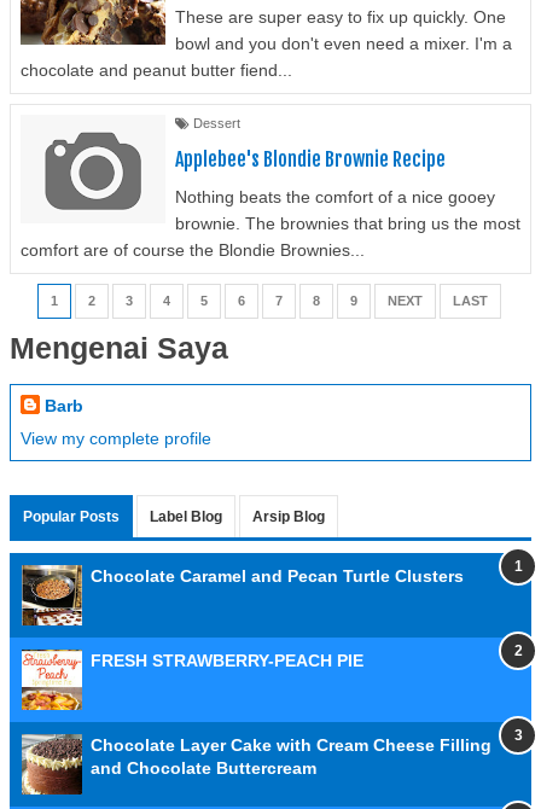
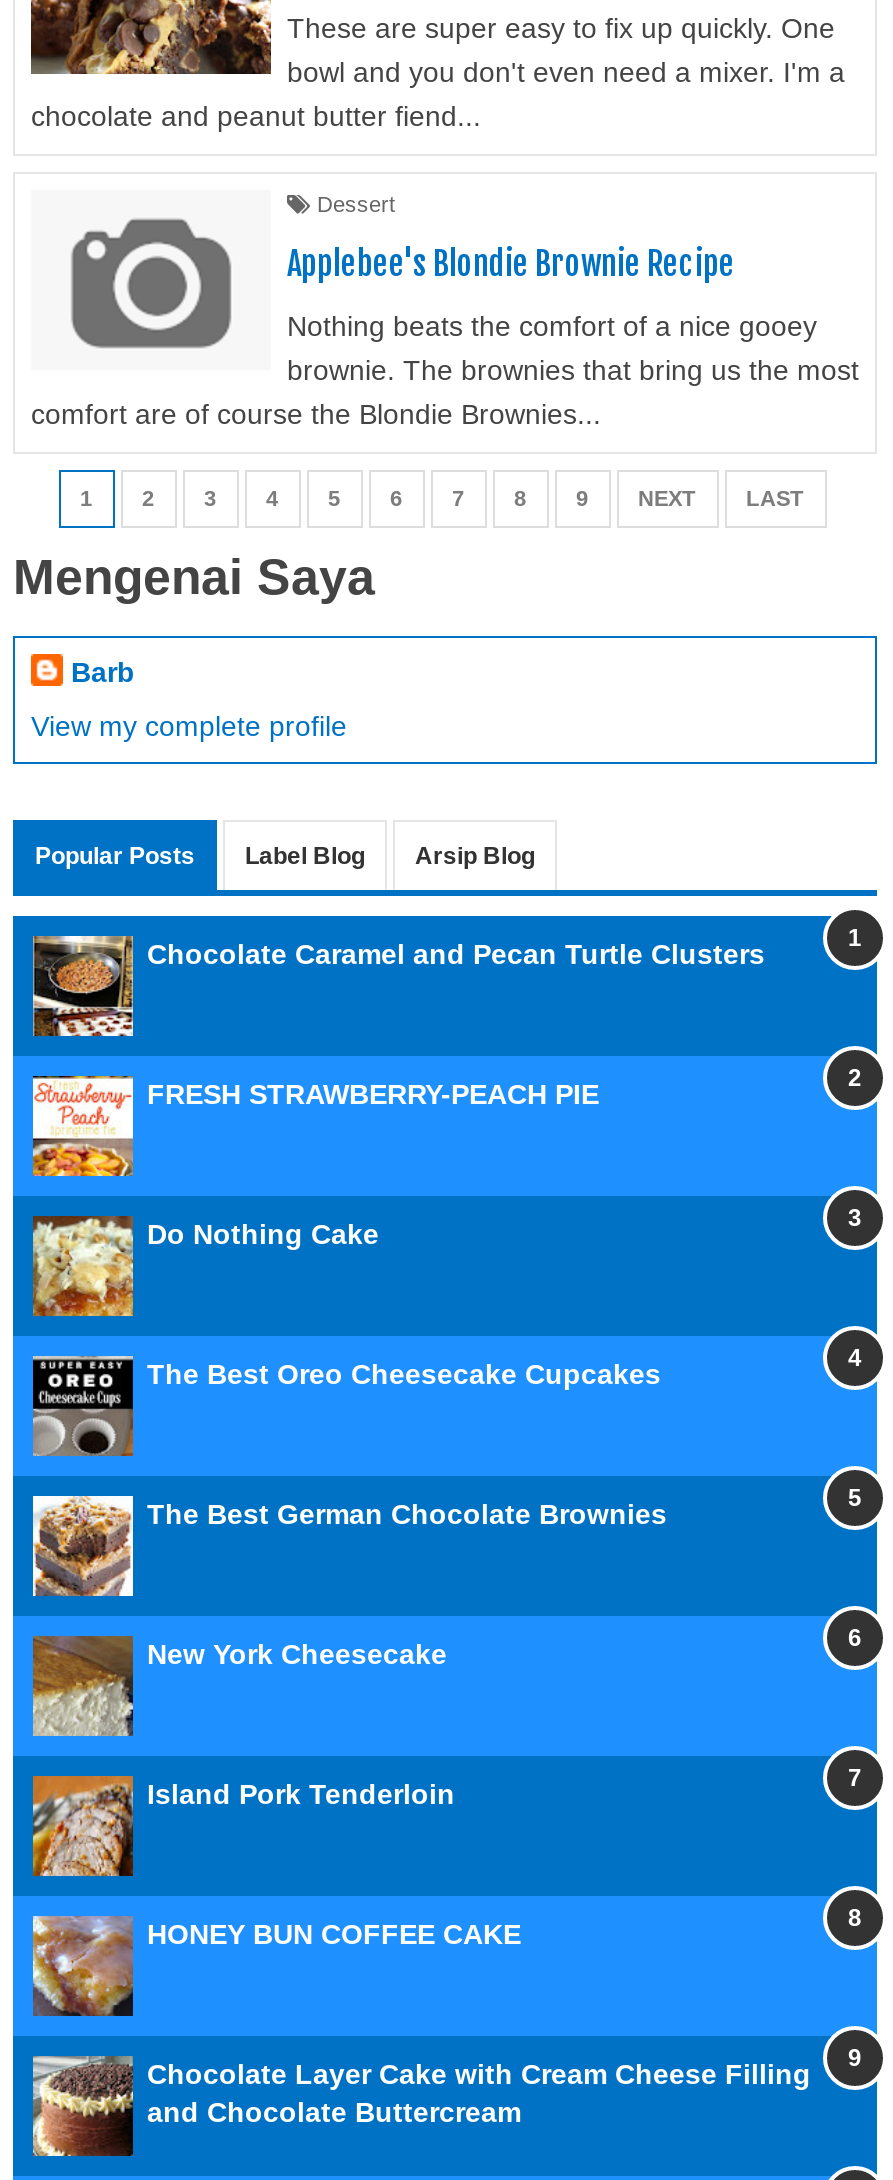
+ [image]
+ The Best Oreo Cheesecake Cupcakes

+ [image]
+ Do Nothing Cake

+ [image]
+ Island Pork Tenderloin

+ [image]
+ HONEY BUN COFFEE CAKE

+ The Best German Chocolate Brownies

+ New York Cheesecake
